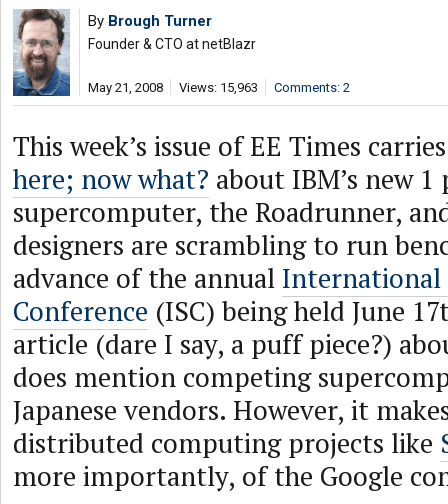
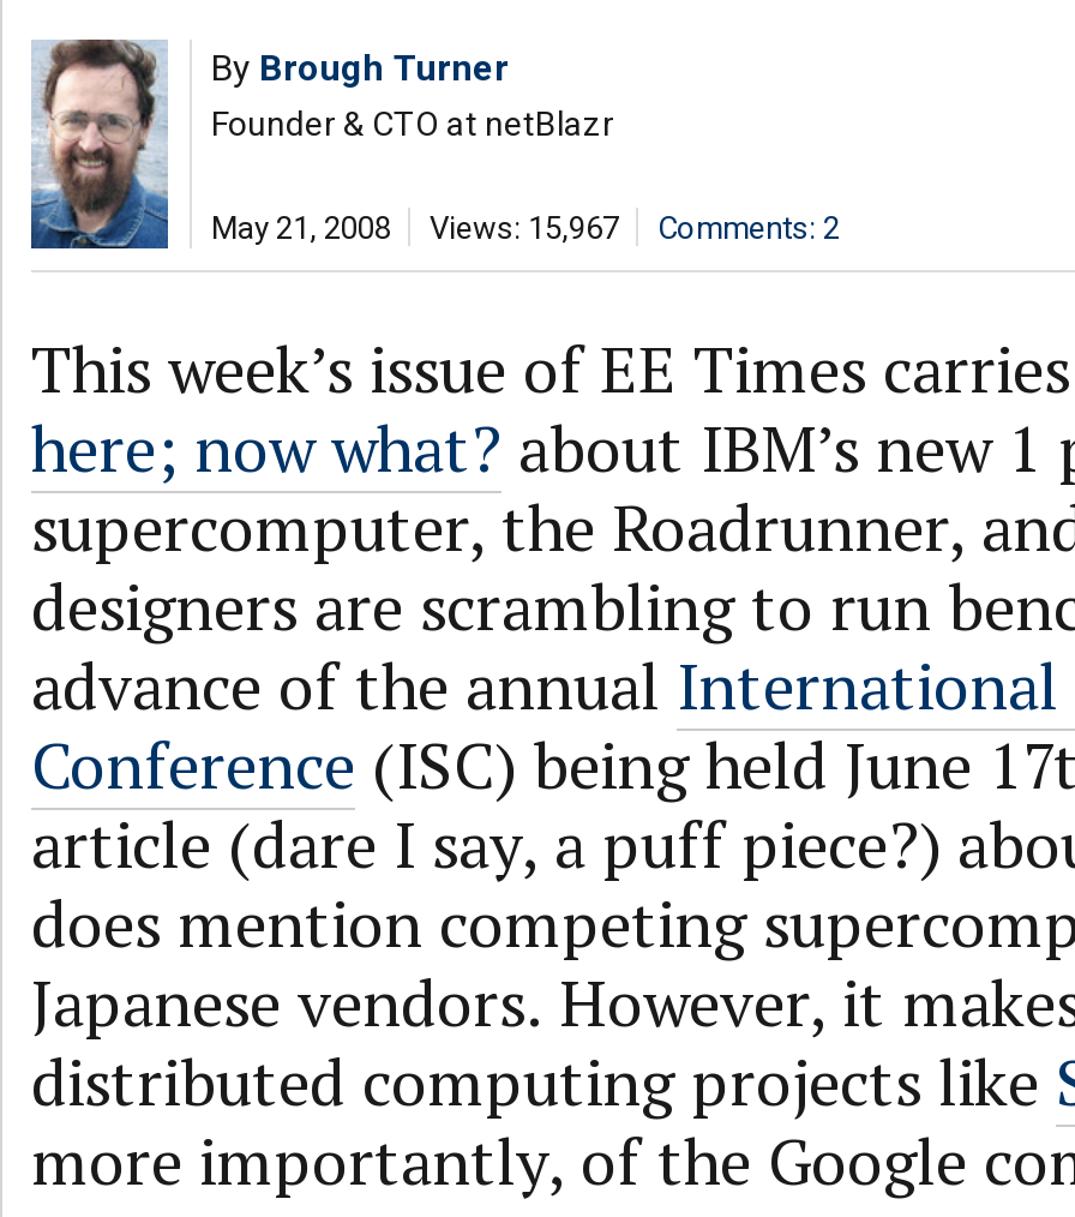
- May 21, 2008 Views: 15,963 Comments: 2
+ May 21, 2008 Views: 15,967 Comments: 2
